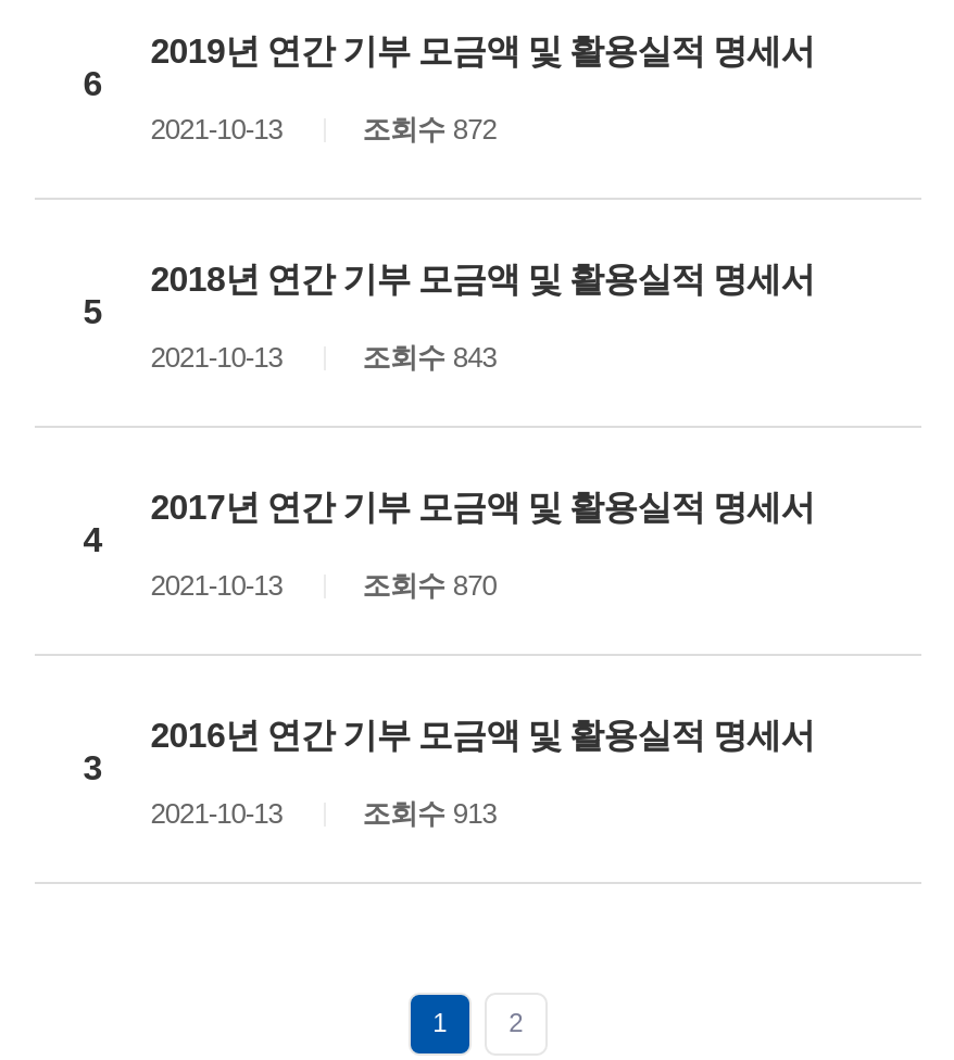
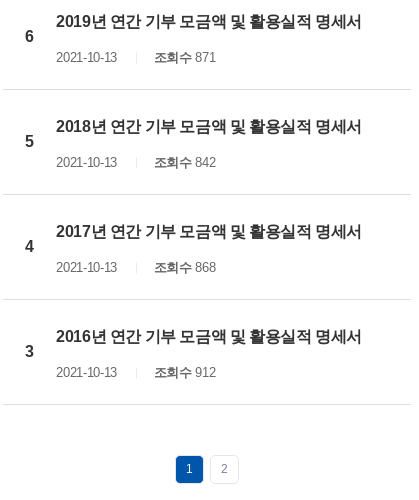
- 조회수 872
+ 조회수 871

- 조회수 843
+ 조회수 842

- 조회수 870
+ 조회수 868

- 조회수 913
+ 조회수 912
